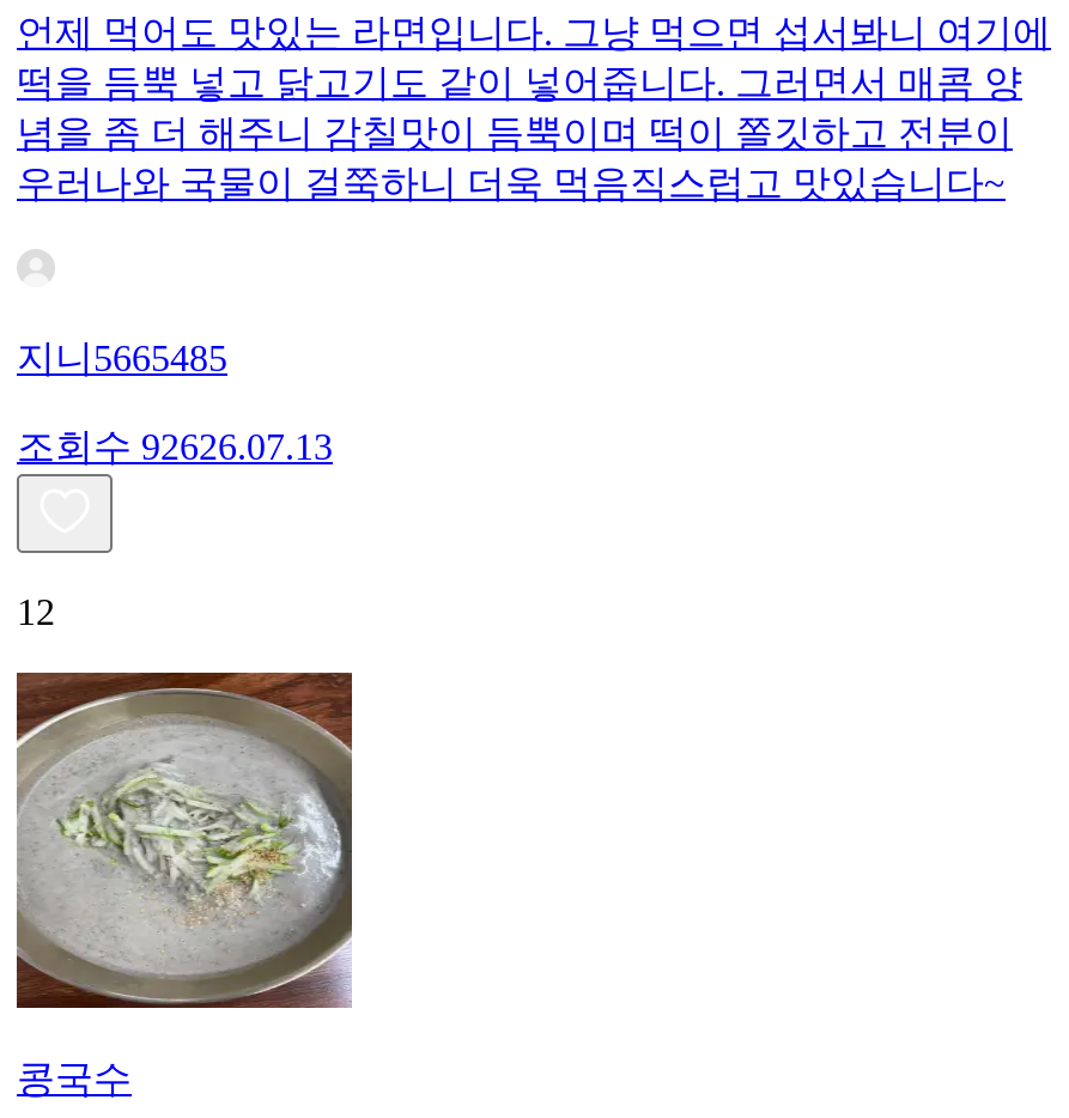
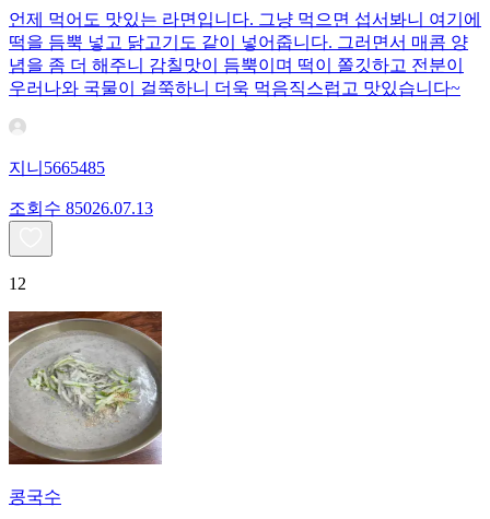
- 조회수 92626.07.13
+ 조회수 85026.07.13
